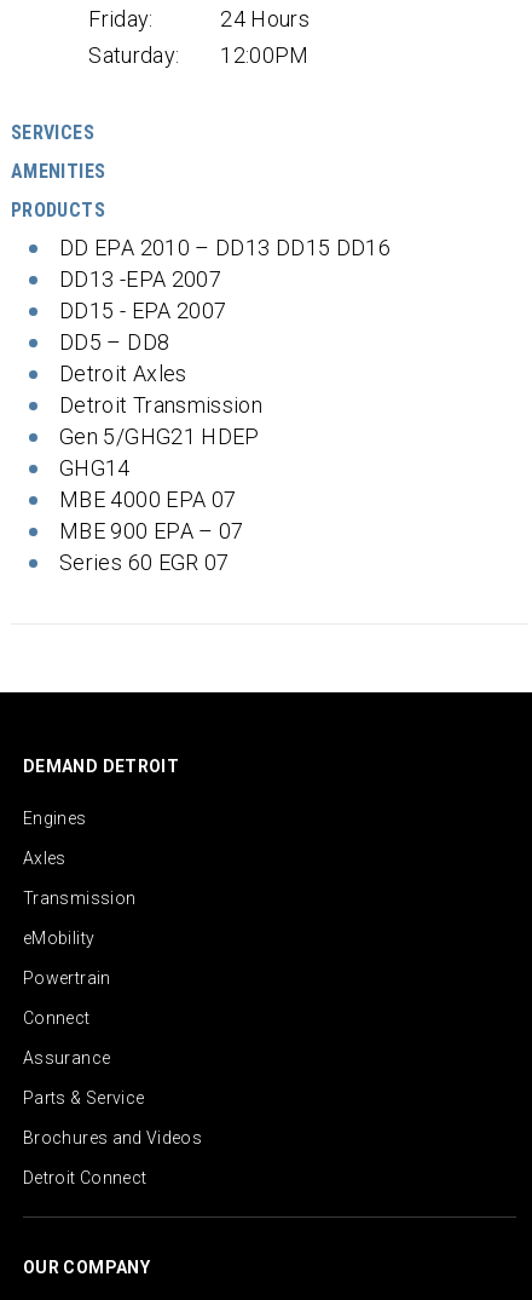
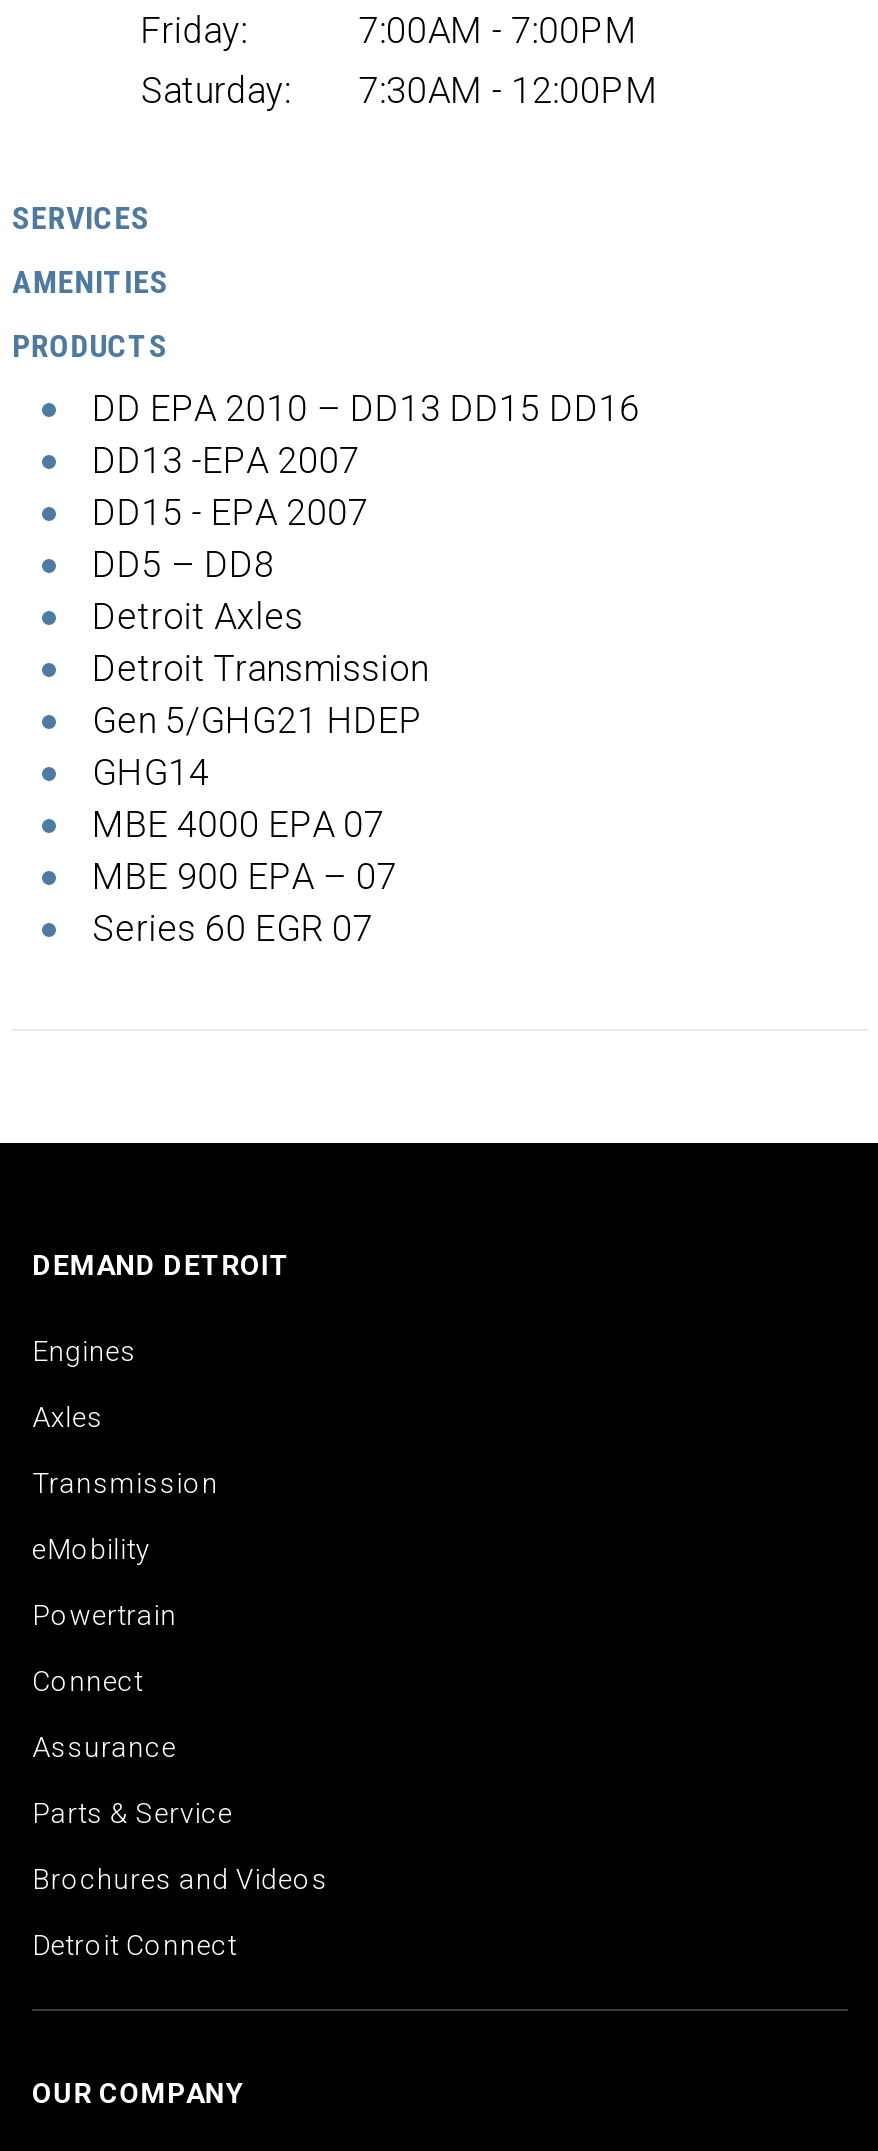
- 24 Hours
+ 7:00AM - 7:00PM

- Saturday: 12:00PM
+ Saturday: 7:30AM - 12:00PM
